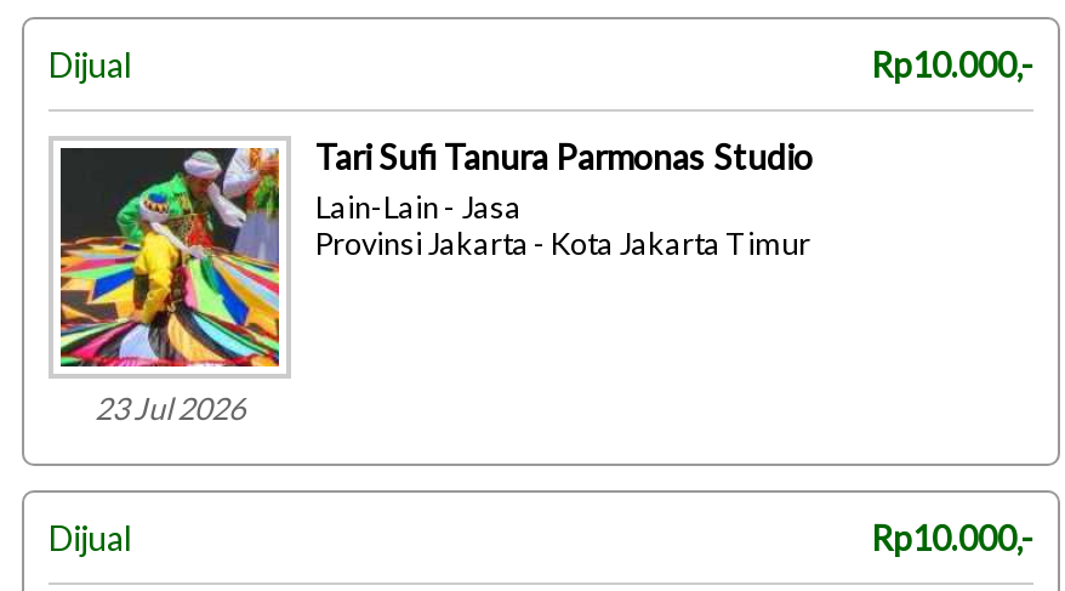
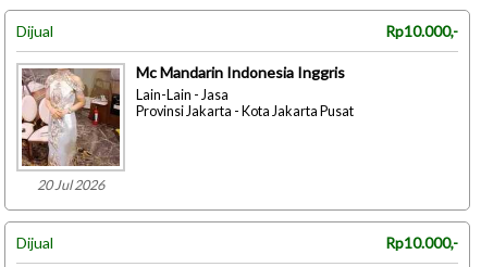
- [image]
- 23 Jul 2026
+ [image]
+ 20 Jul 2026

- Tari Sufi Tanura Parmonas Studio
+ Mc Mandarin Indonesia Inggris

- Provinsi Jakarta - Kota Jakarta Timur
+ Provinsi Jakarta - Kota Jakarta Pusat
